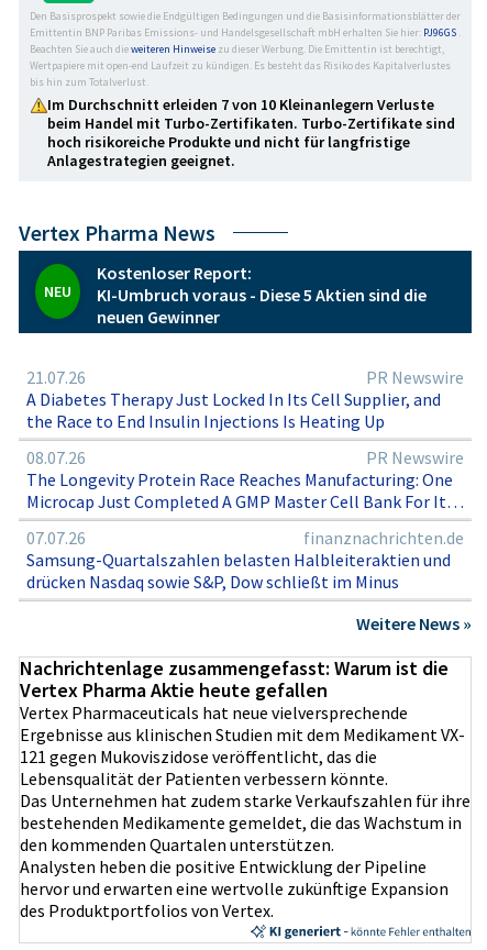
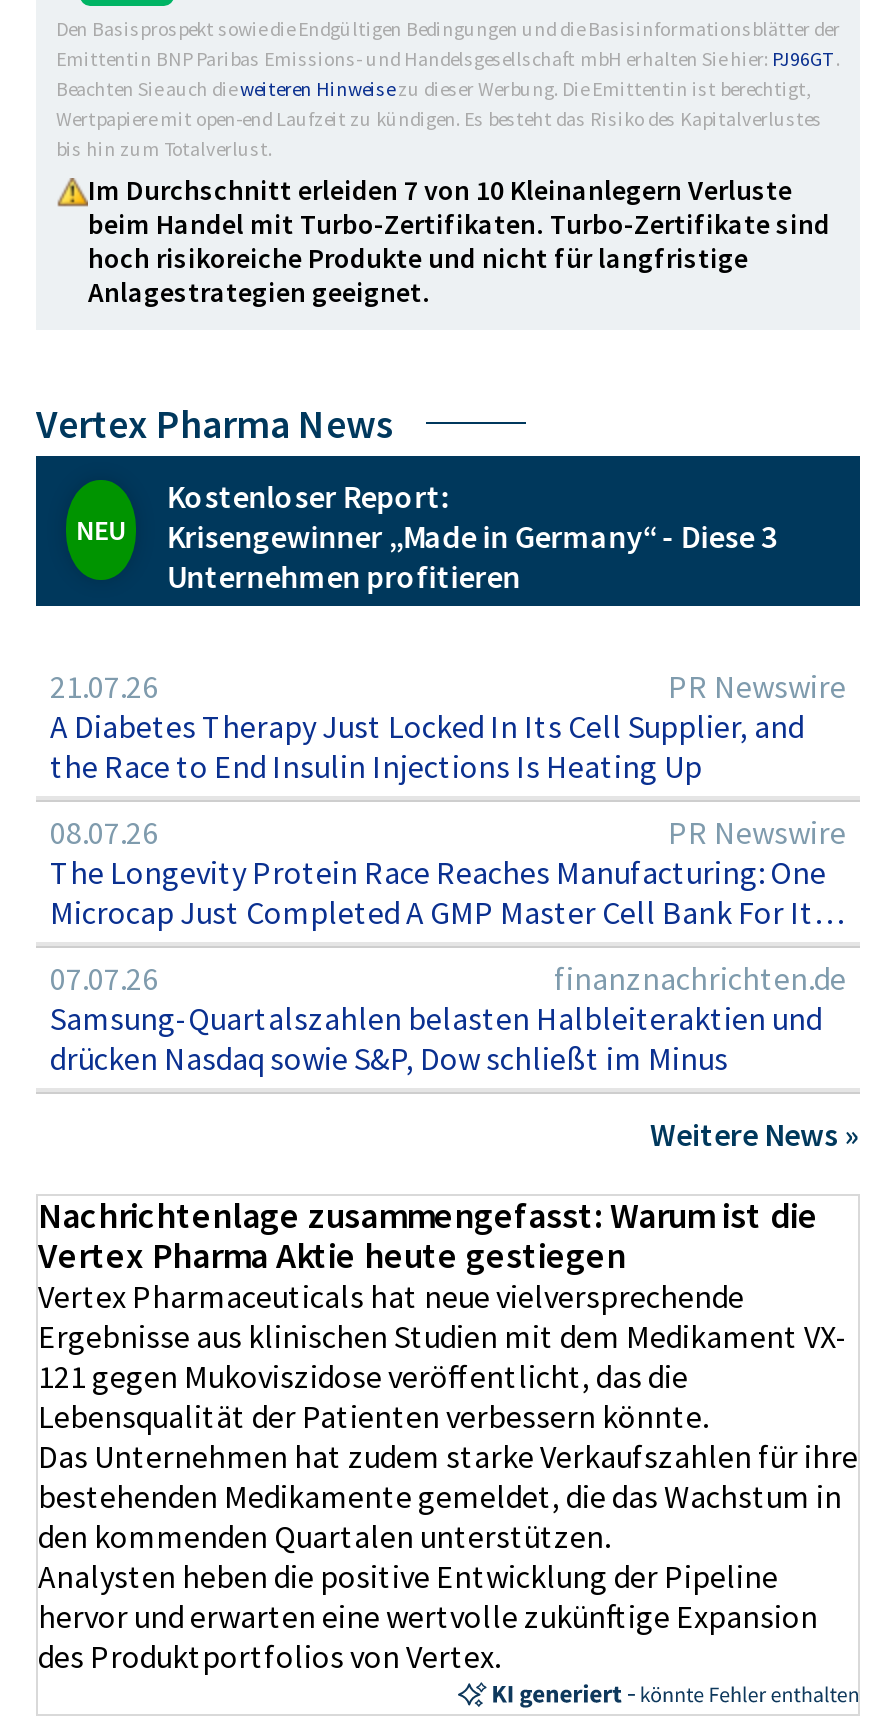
- Emittentin BNP Paribas Emissions- und Handelsgesellschaft mbH erhalten Sie hier: PJ96GS
+ Emittentin BNP Paribas Emissions- und Handelsgesellschaft mbH erhalten Sie hier: PJ96GT

- KI-Umbruch voraus - Diese 5 Aktien sind die
- neuen Gewinner
+ Krisengewinner „Made in Germany“ - Diese 3
+ Unternehmen profitieren

- Vertex Pharma Aktie heute gefallen
+ Vertex Pharma Aktie heute gestiegen
